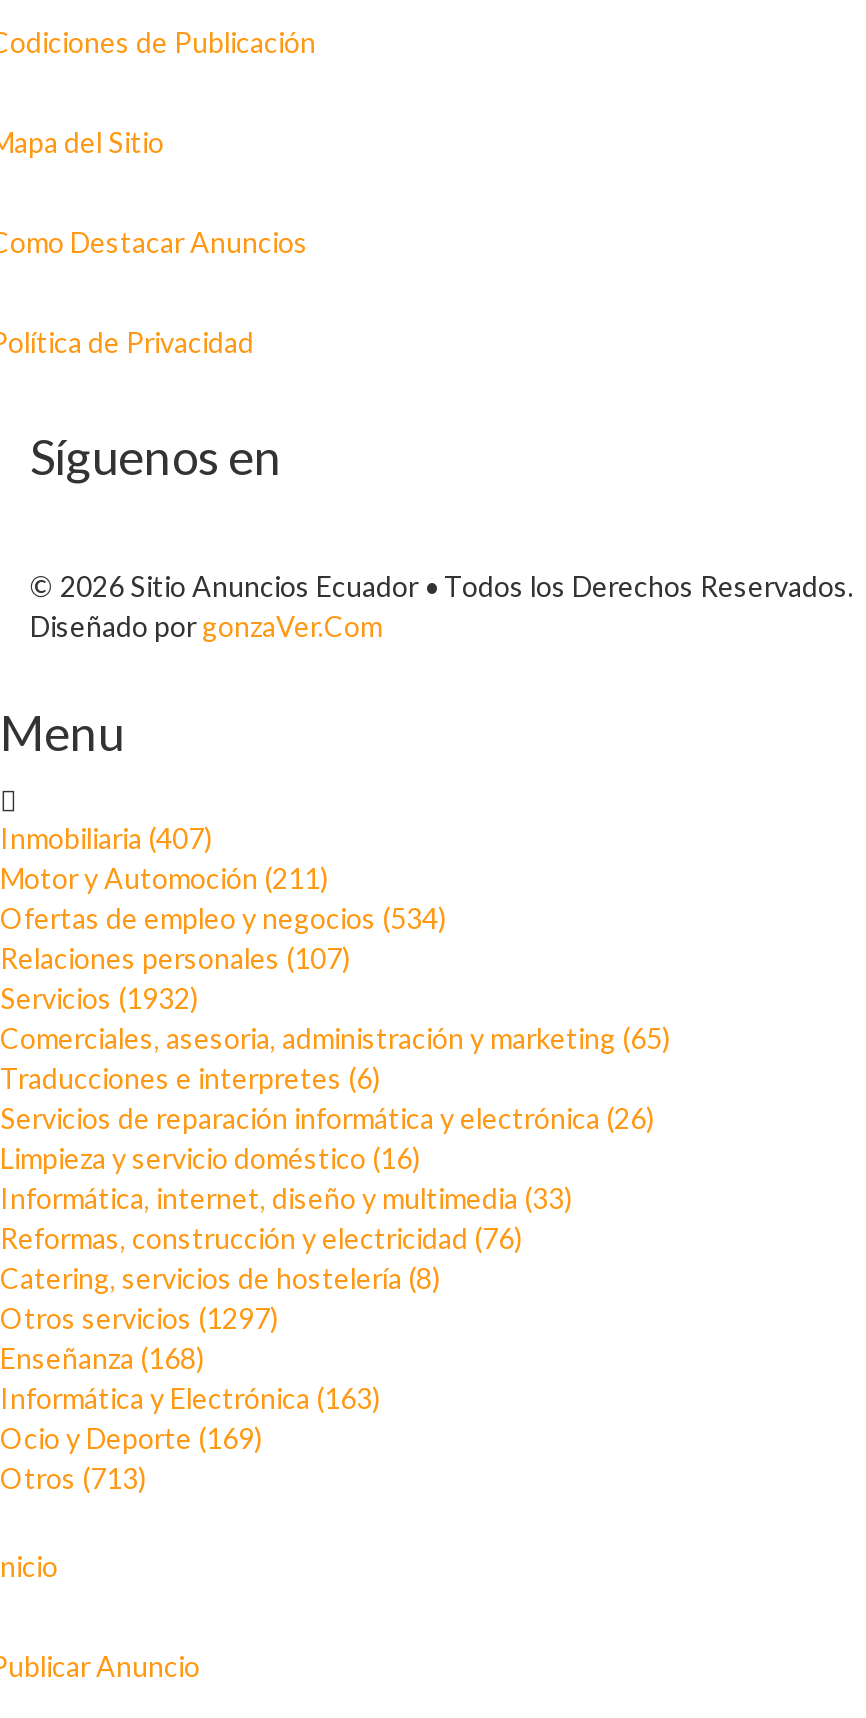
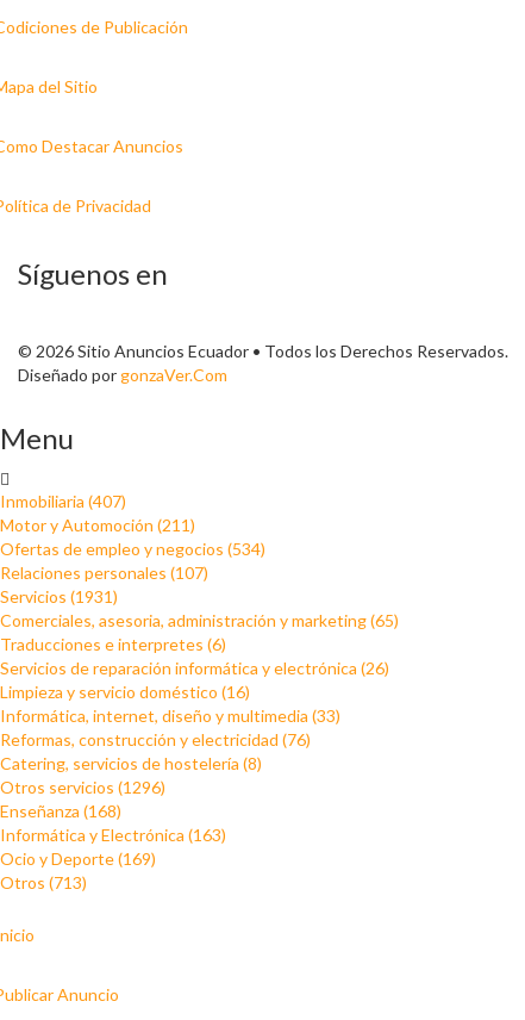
- Servicios (1932)
+ Servicios (1931)

- Otros servicios (1297)
+ Otros servicios (1296)
